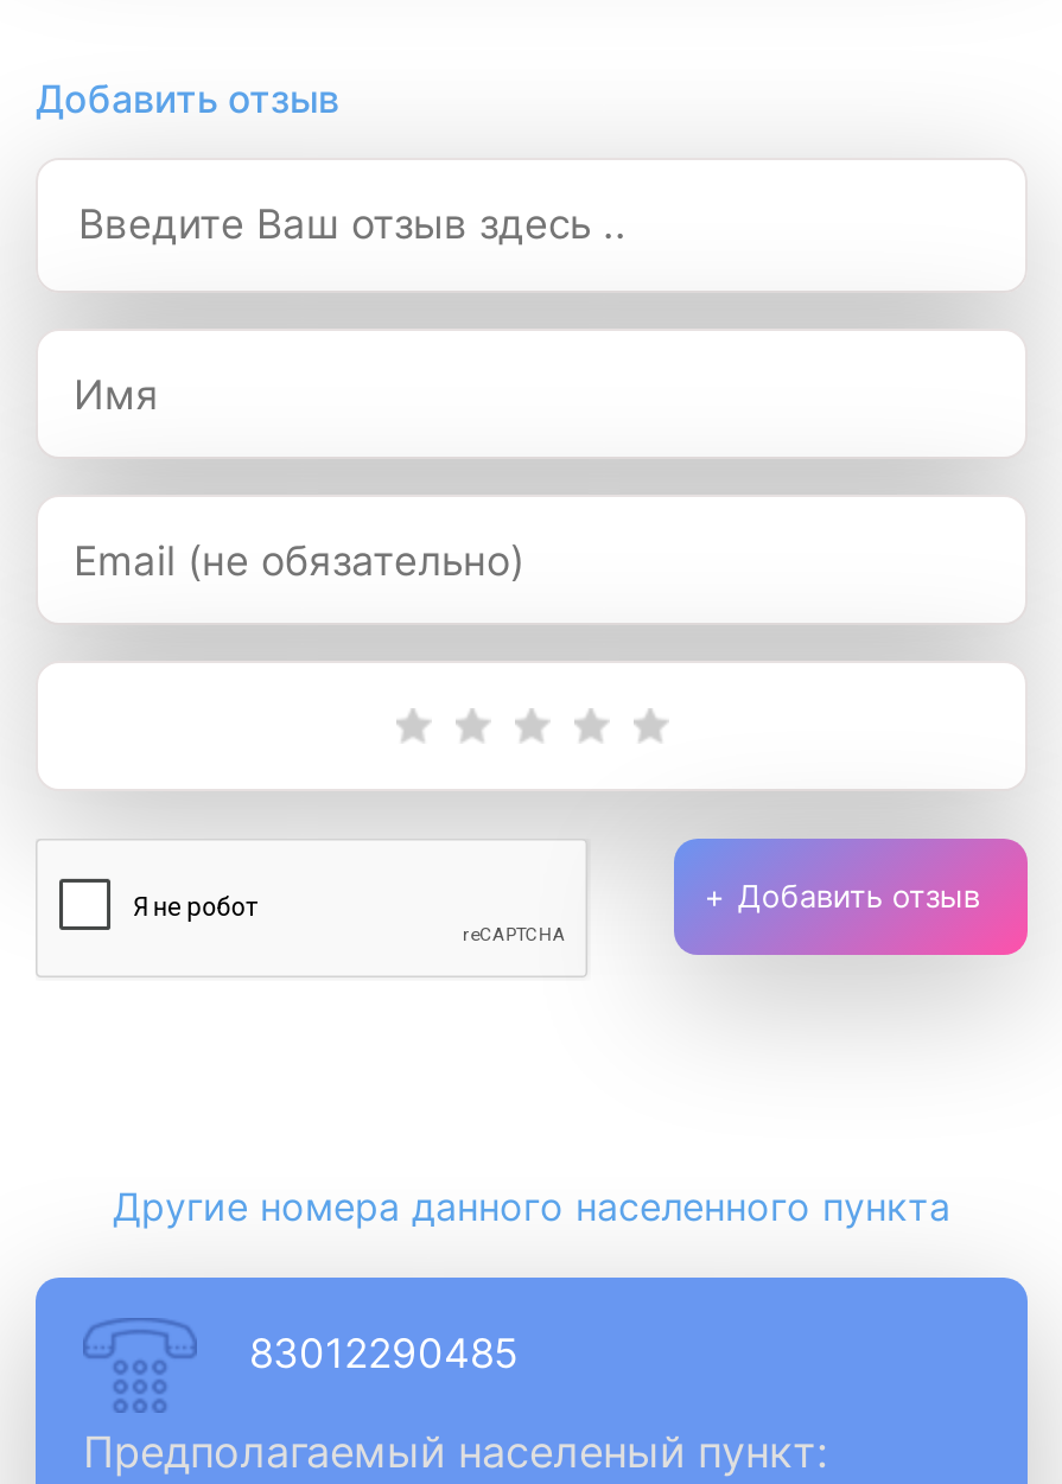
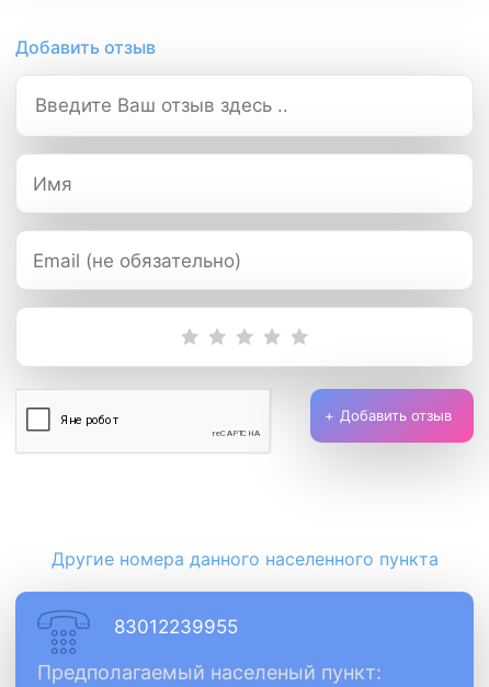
- 83012290485
+ 83012239955
